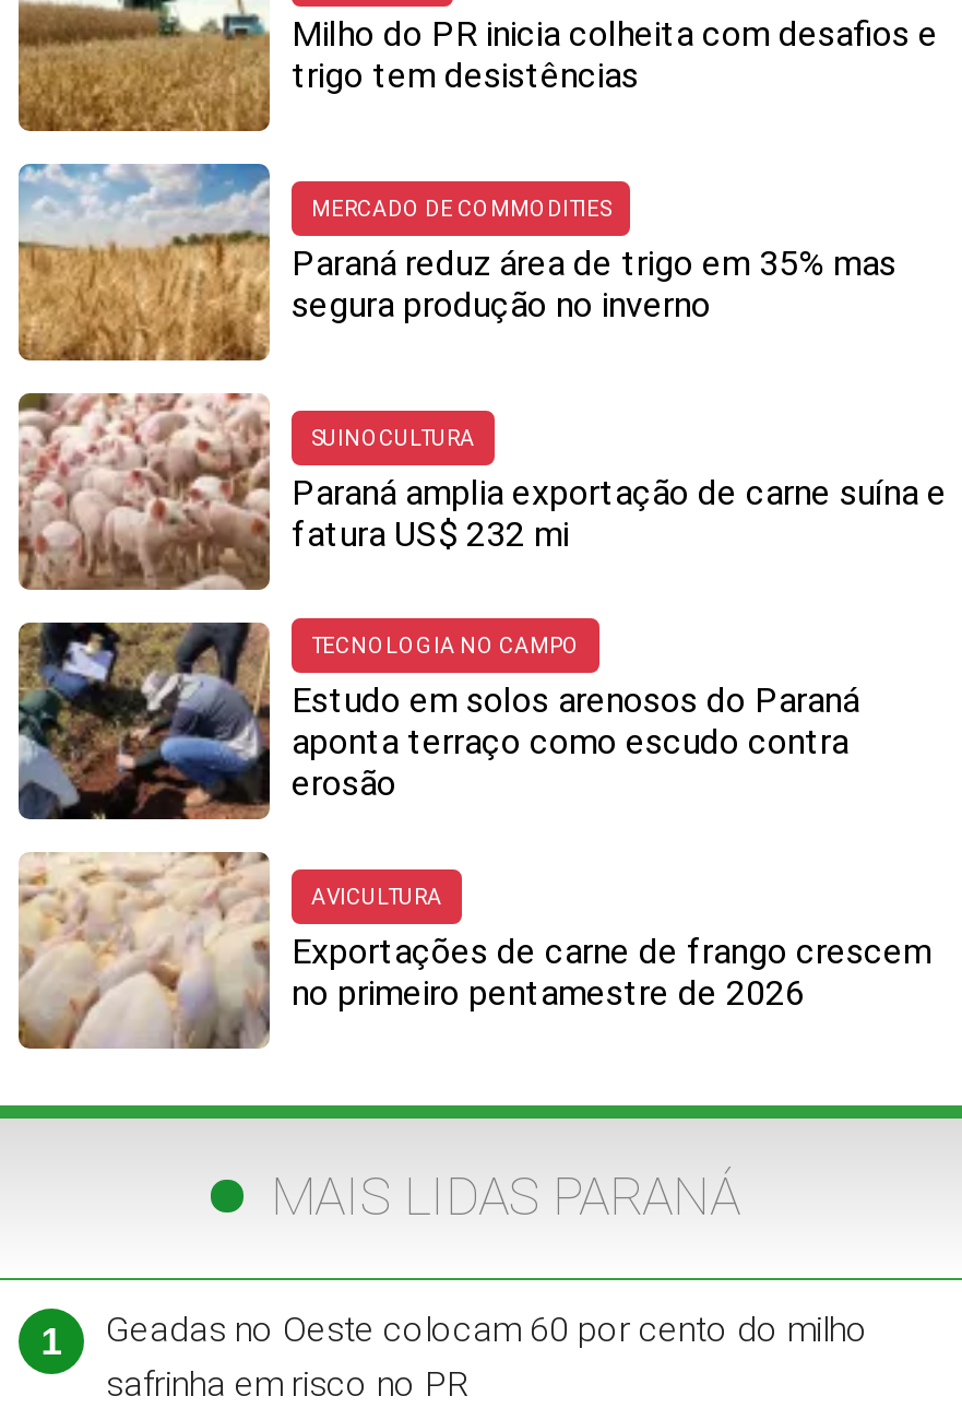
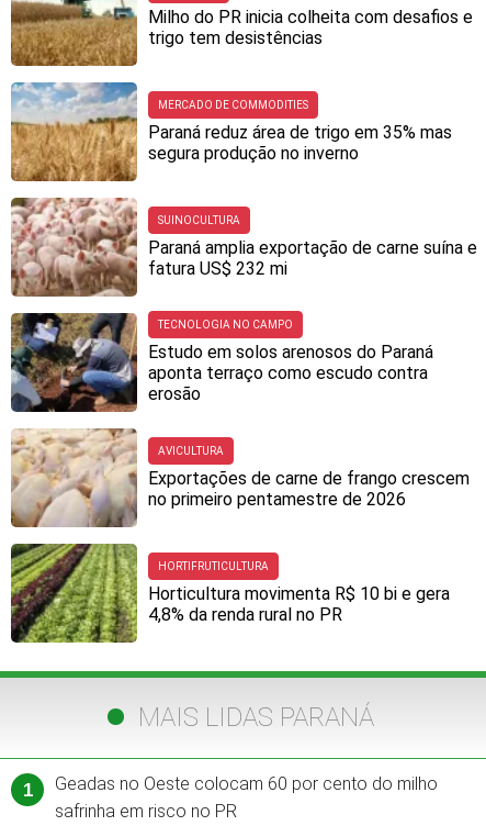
+ [image]
+ HORTIFRUTICULTURA
+ Horticultura movimenta R$ 10 bi e gera
+ 4,8% da renda rural no PR
